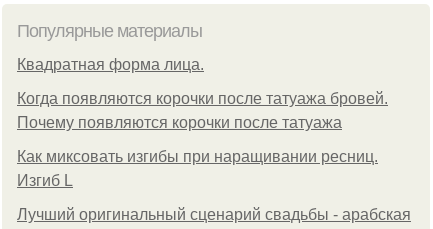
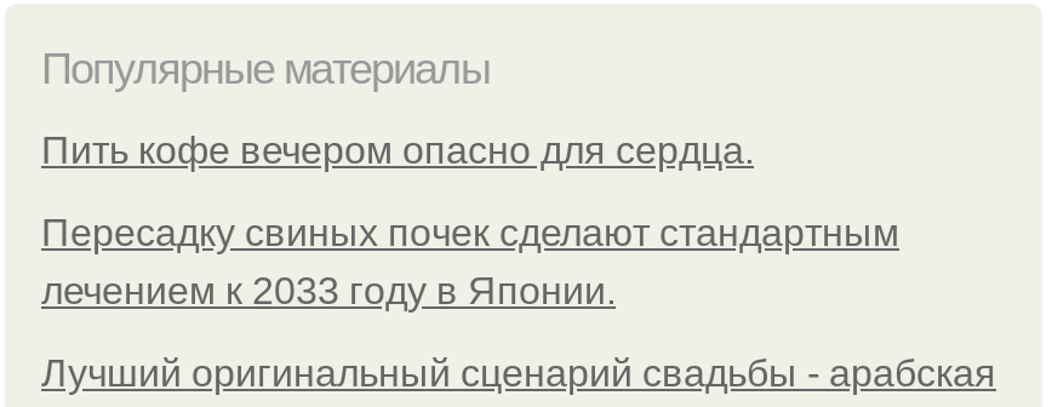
- Квадратная форма лица.
- Когда появляются корочки после татуажа бровей.
- Почему появляются корочки после татуажа
- Как миксовать изгибы при наращивании ресниц.
- Изгиб L
+ Пить кофе вечером опасно для сердца.
+ Пересадку свиных почек сделают стандартным
+ лечением к 2033 году в Японии.
